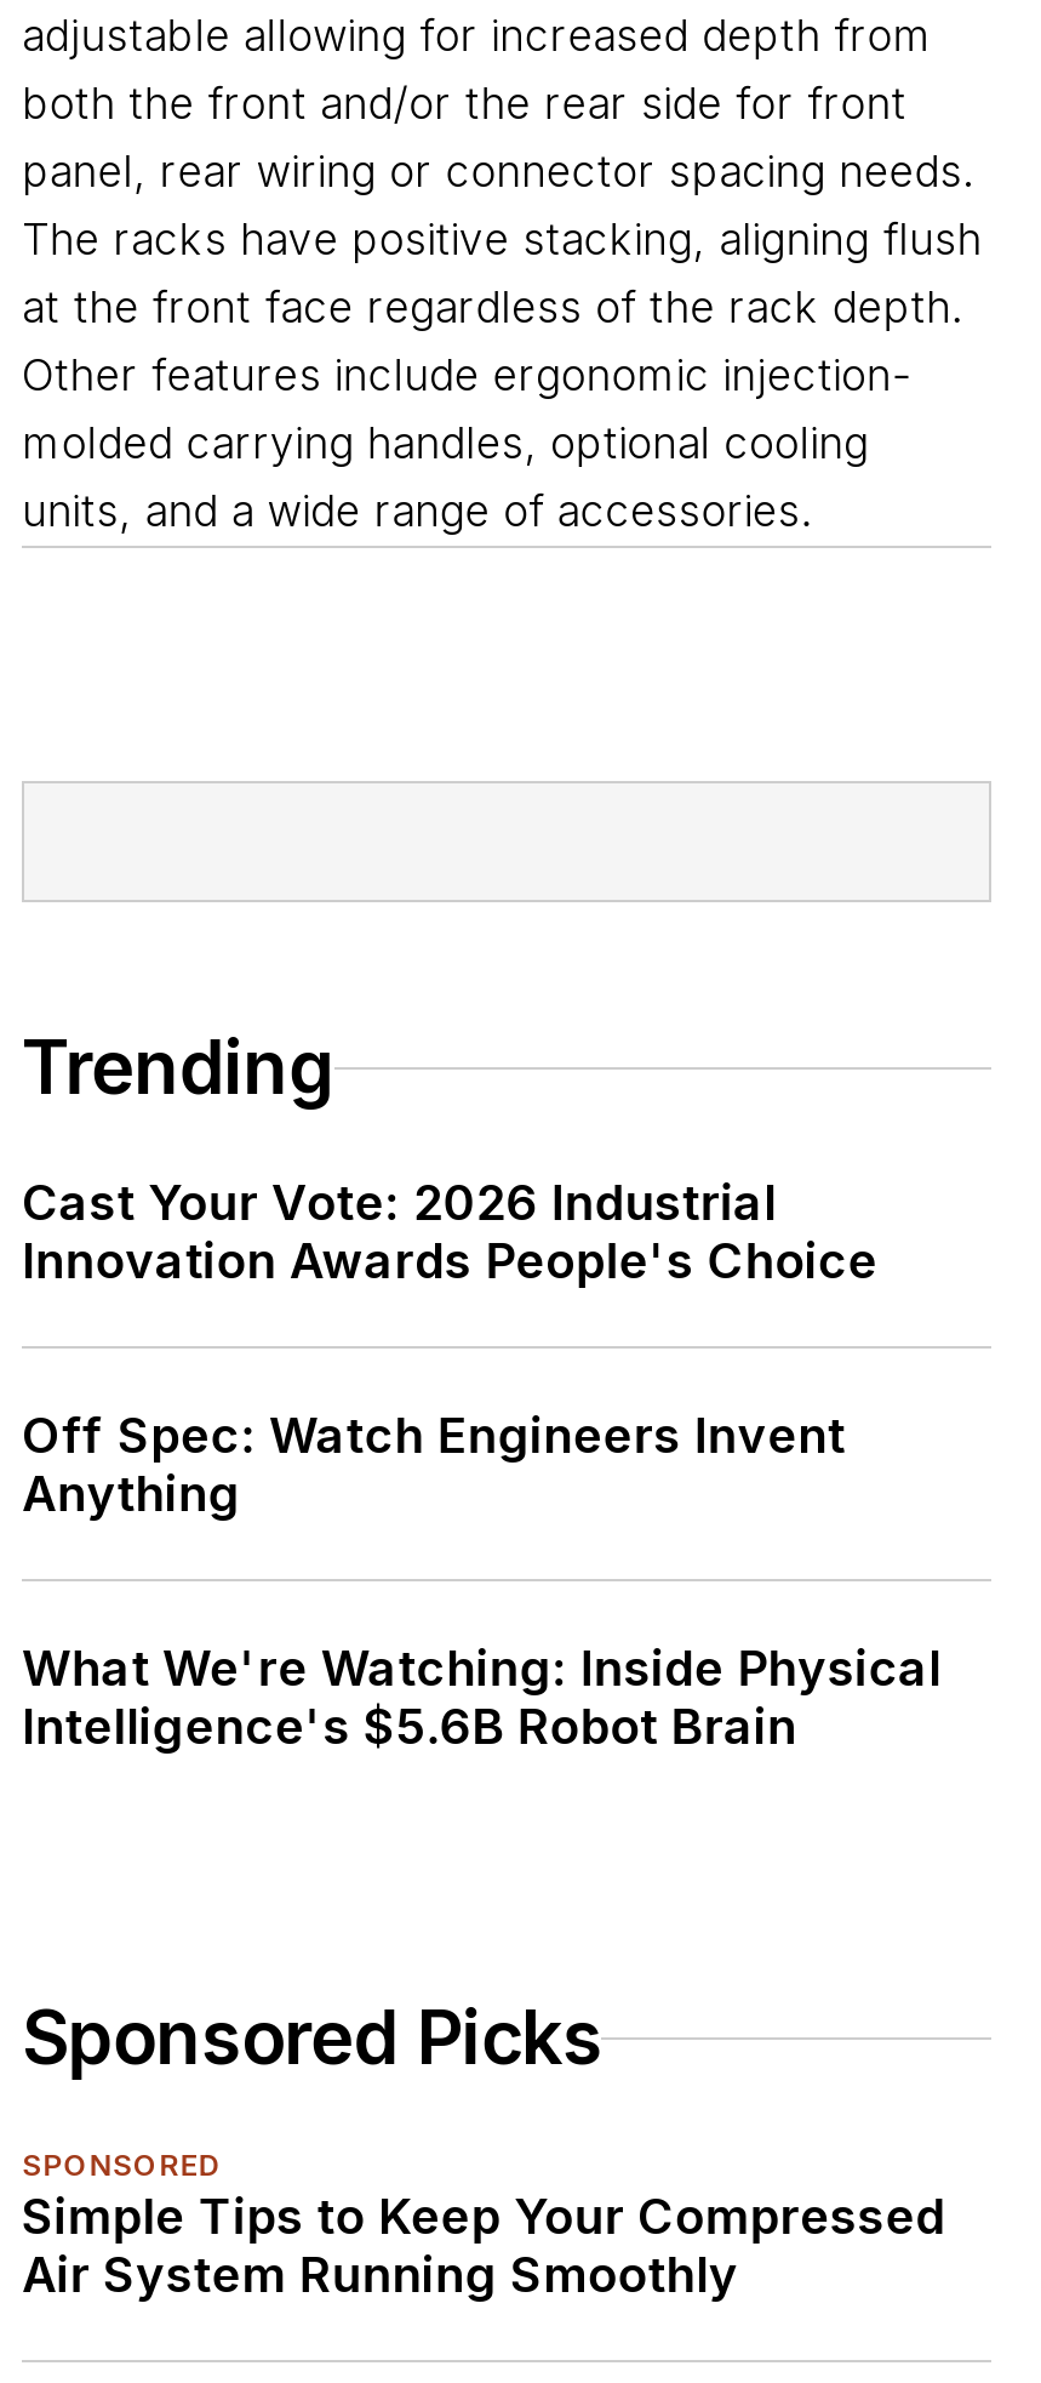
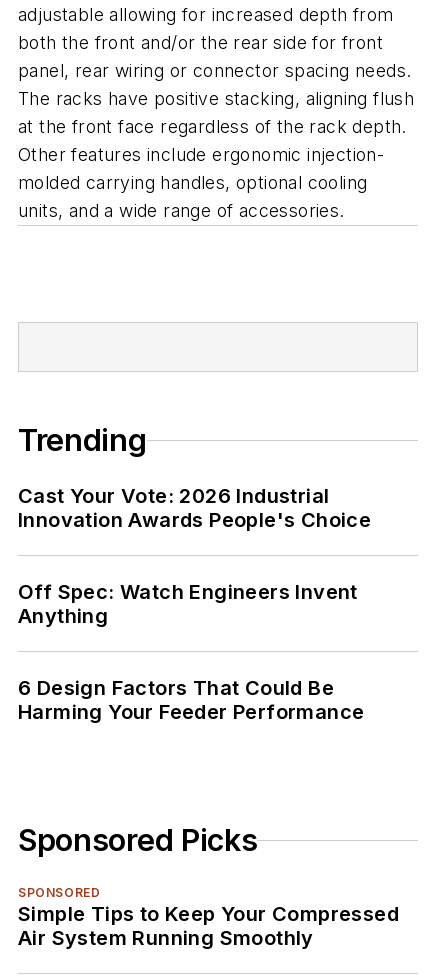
- What We're Watching: Inside Physical
- Intelligence's $5.6B Robot Brain
+ 6 Design Factors That Could Be
+ Harming Your Feeder Performance
